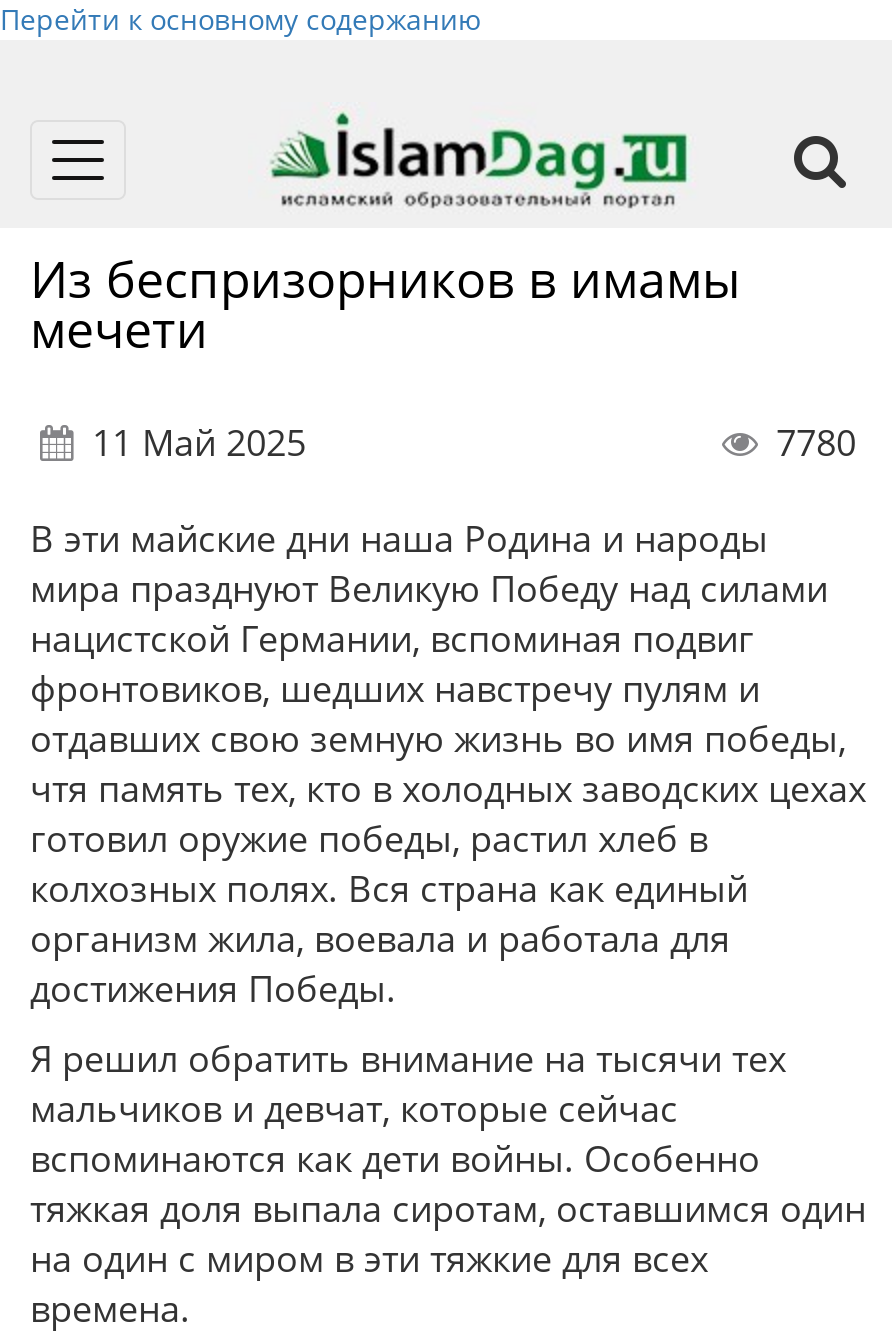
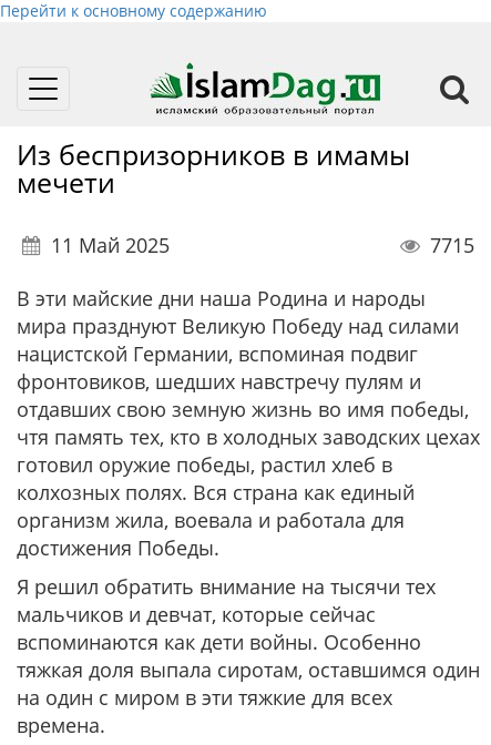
- 7780
+ 7715
